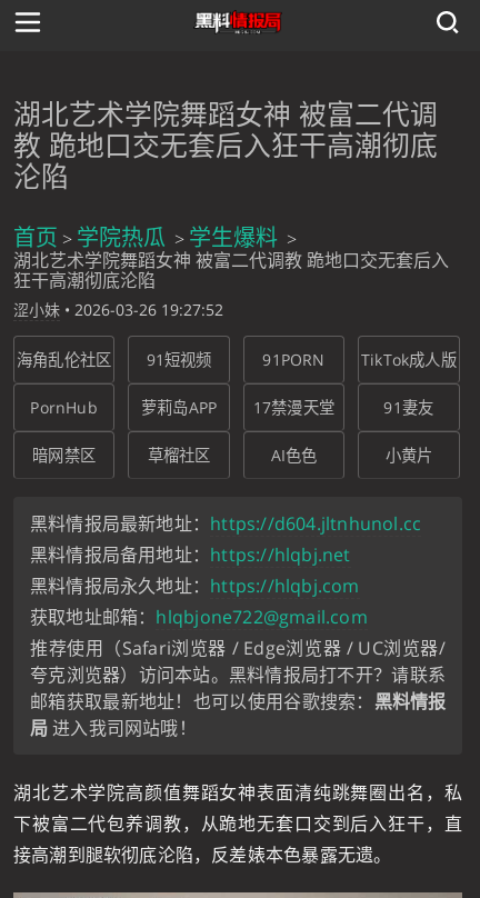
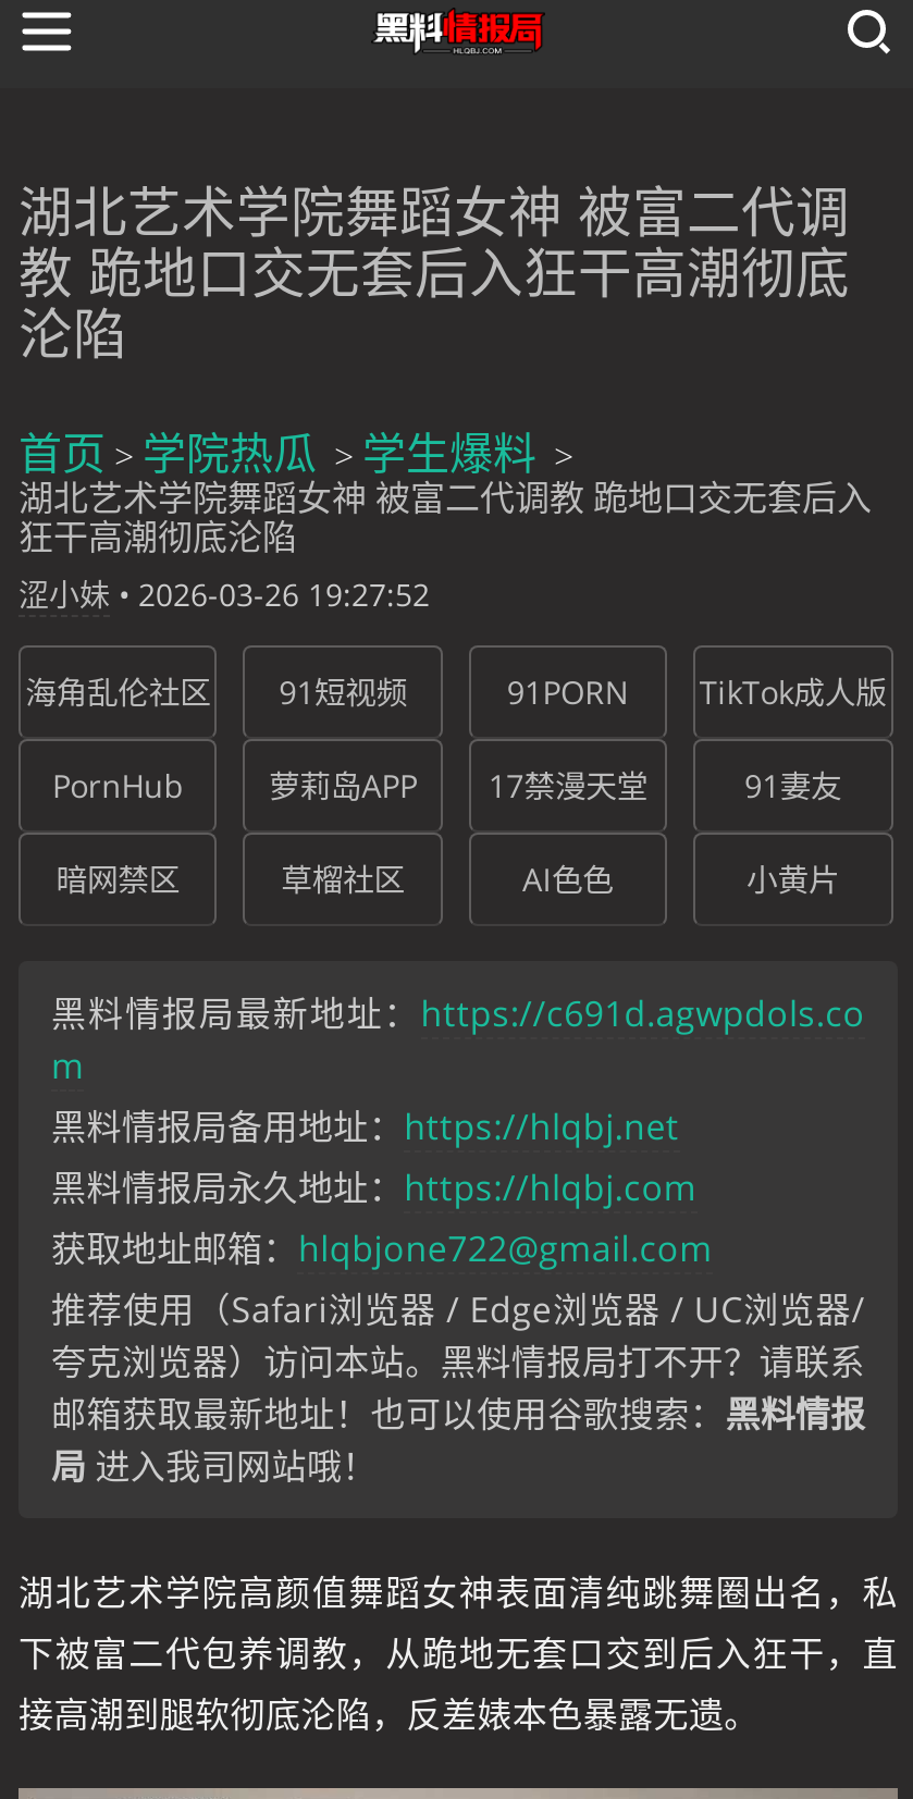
- 黑料情报局最新地址：https://d604.jltnhunol.cc
+ 黑料情报局最新地址：https://c691d.agwpdols.co
+ m
